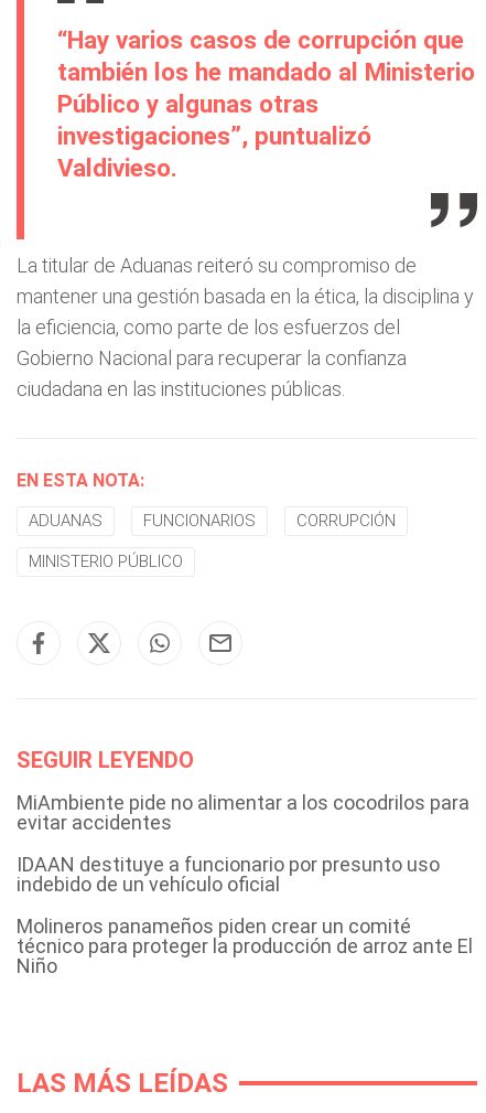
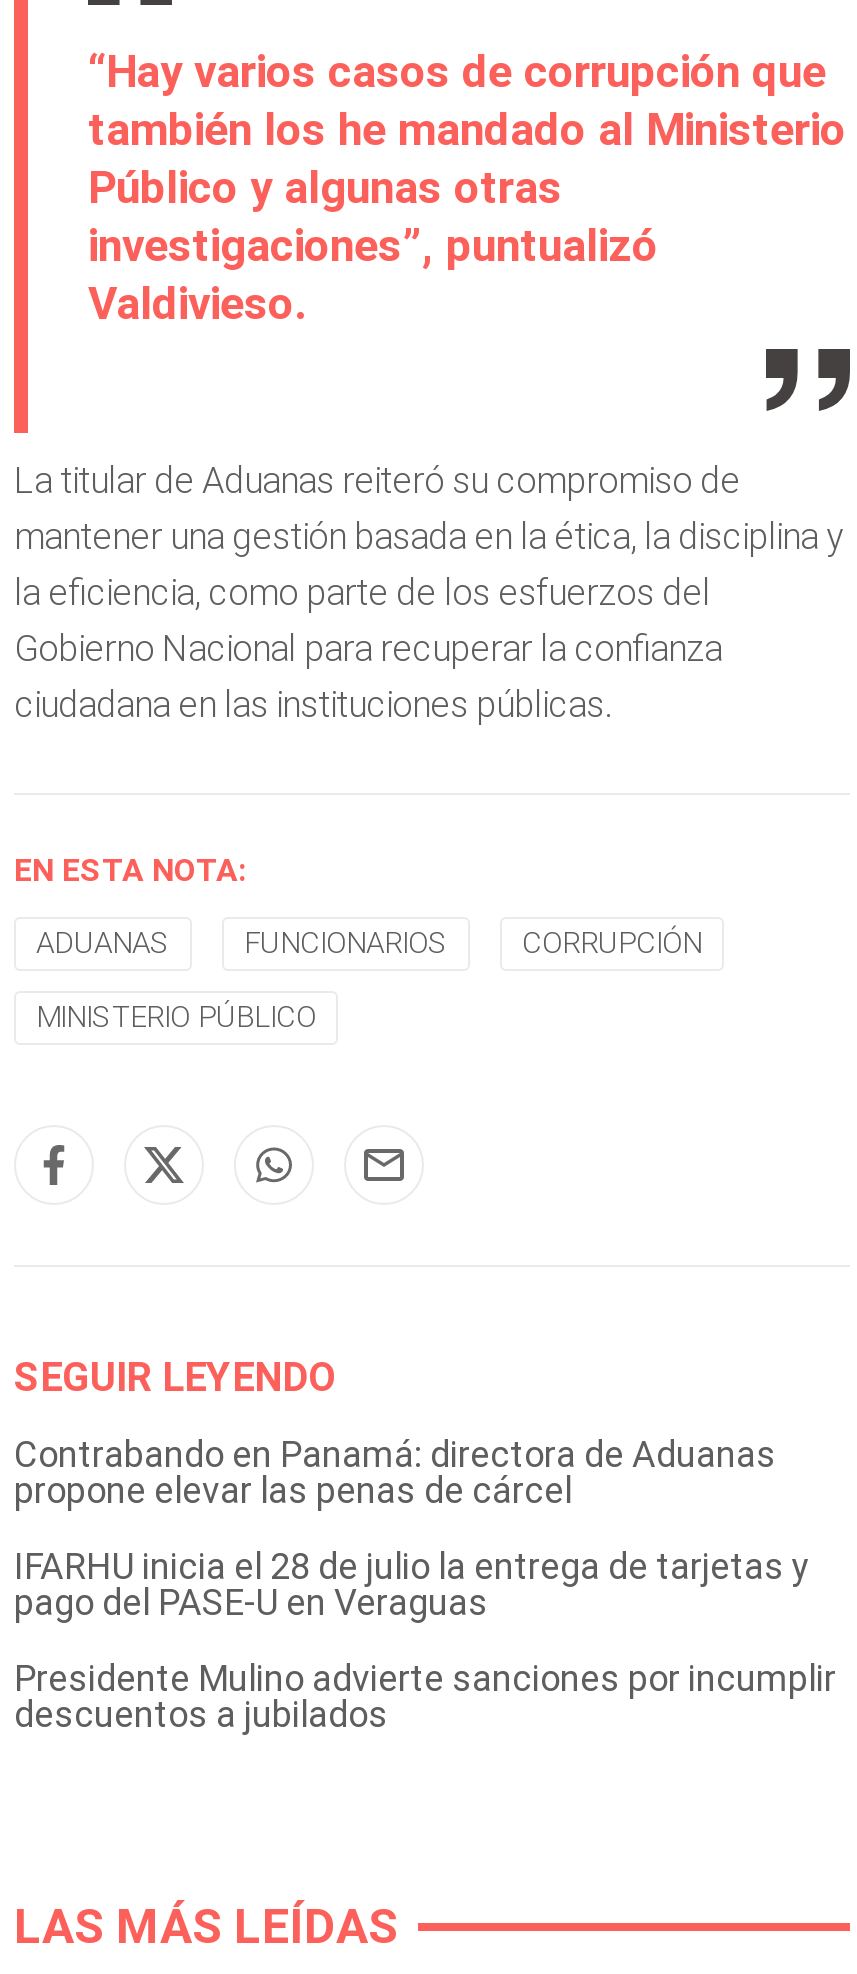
- MiAmbiente pide no alimentar a los cocodrilos para
- evitar accidentes
+ Contrabando en Panamá: directora de Aduanas
+ propone elevar las penas de cárcel

- IDAAN destituye a funcionario por presunto uso
- indebido de un vehículo oficial
+ IFARHU inicia el 28 de julio la entrega de tarjetas y
+ pago del PASE-U en Veraguas

- Molineros panameños piden crear un comité
- técnico para proteger la producción de arroz ante El
- Niño
+ Presidente Mulino advierte sanciones por incumplir
+ descuentos a jubilados
